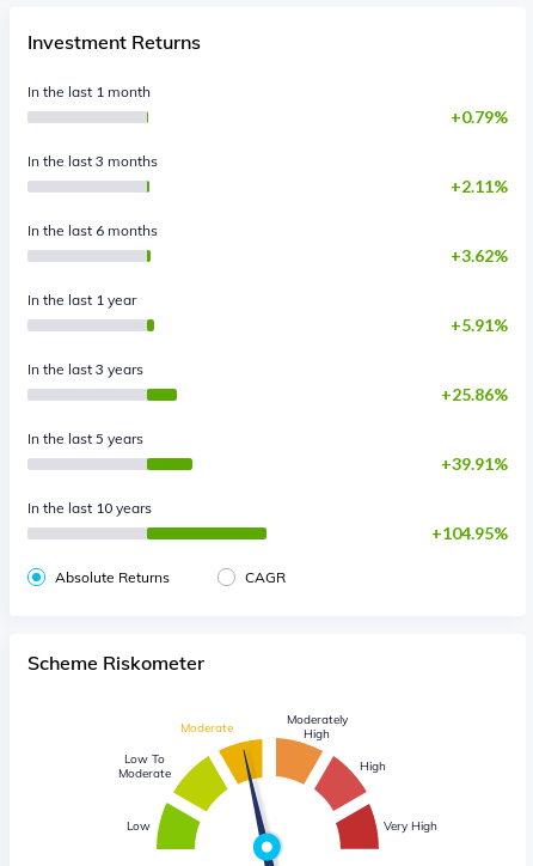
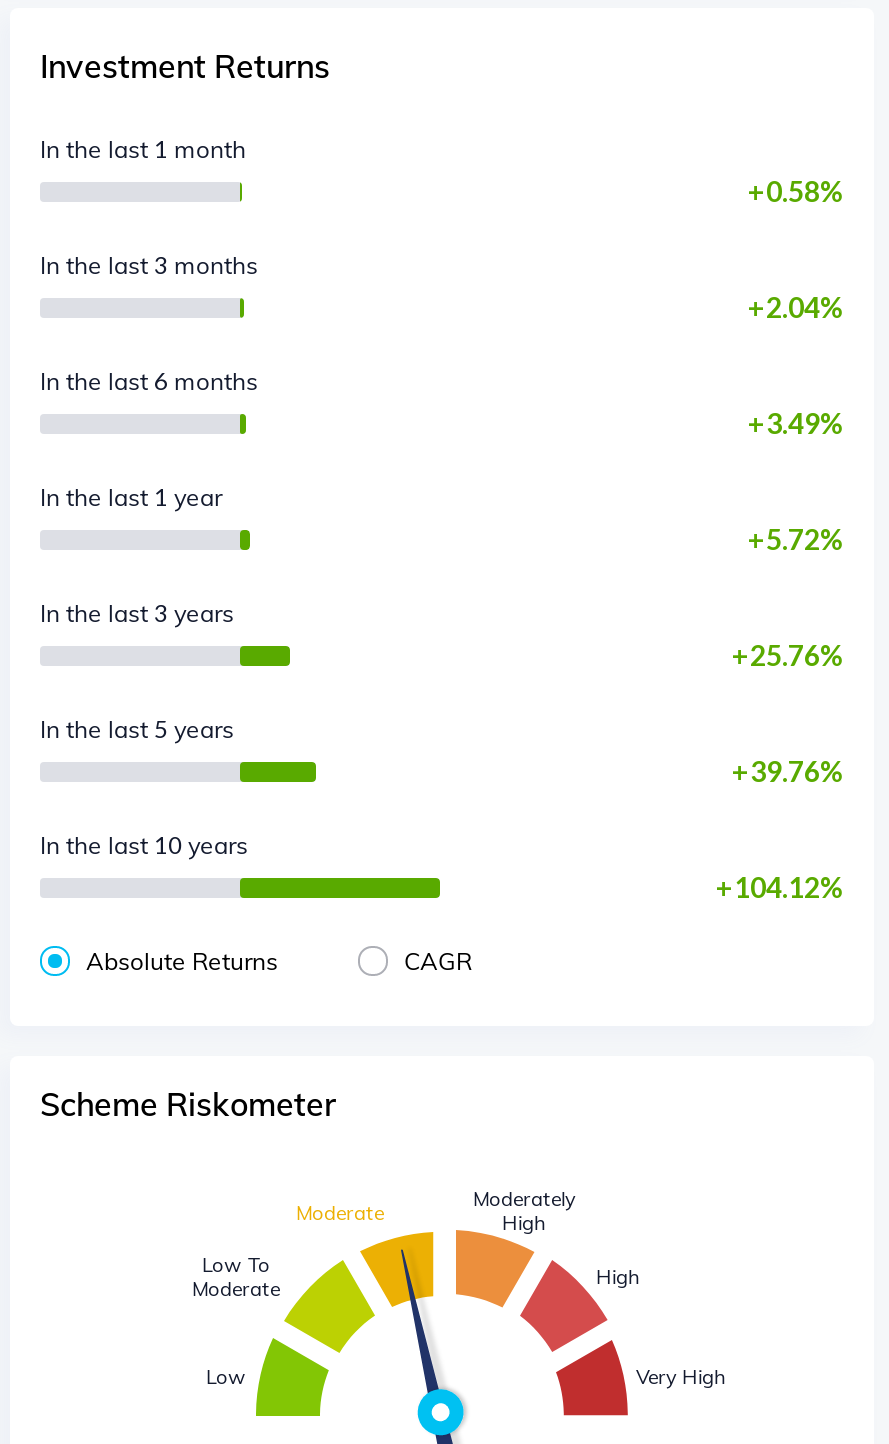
- 0.79%
+ 0.58%

- 2.11%
+ 2.04%

- 3.62%
+ 3.49%

- 5.91%
+ 5.72%

- 25.86%
+ 25.76%

- 39.91%
+ 39.76%

- 104.95%
+ 104.12%
